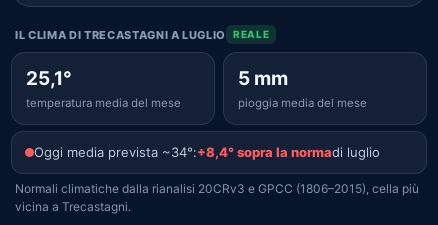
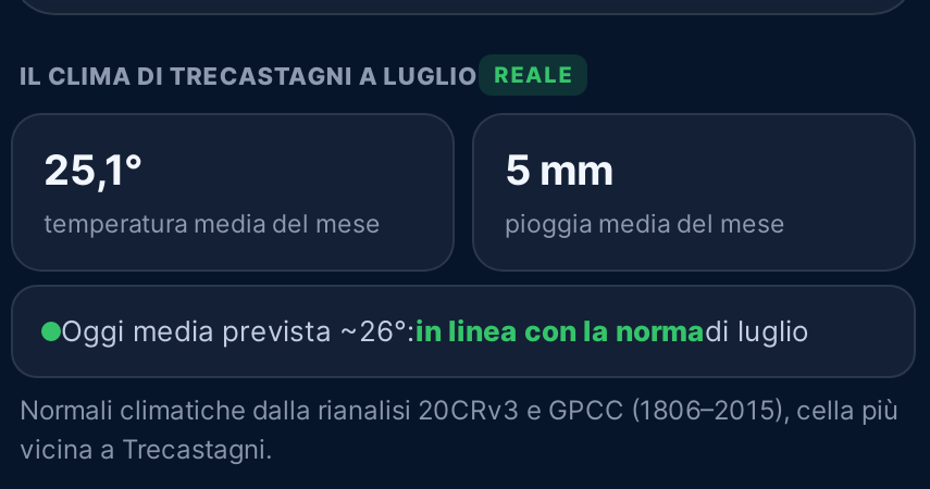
- Oggi media prevista ~34°:+8,4° sopra la normadi luglio
+ Oggi media prevista ~26°:in linea con la normadi luglio
